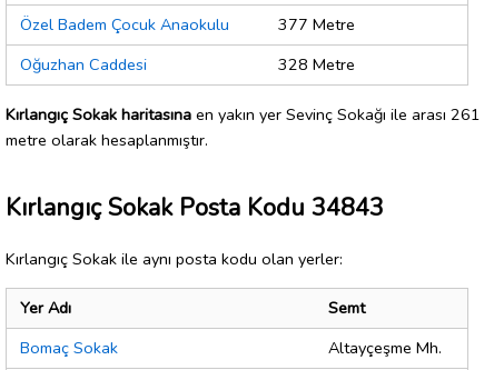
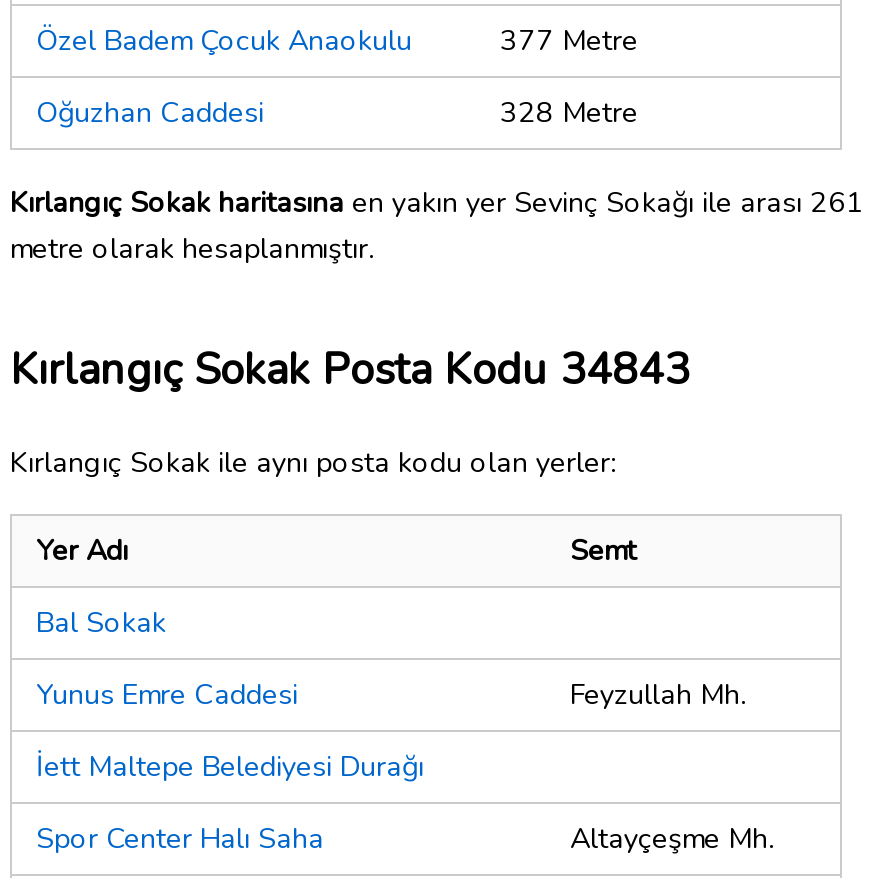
- Bomaç Sokak
+ Bal Sokak
+ Yunus Emre Caddesi
+ Feyzullah Mh.
+ İett Maltepe Belediyesi Durağı
+ Spor Center Halı Saha
